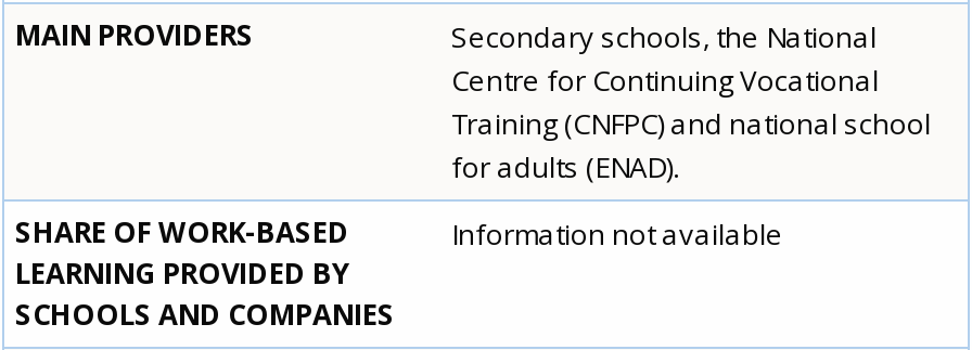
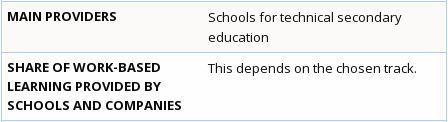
- Secondary schools, the National
- Centre for Continuing Vocational
- Training (CNFPC) and national school
- for adults (ENAD).
+ Schools for technical secondary
+ education

- Information not available
+ This depends on the chosen track.
